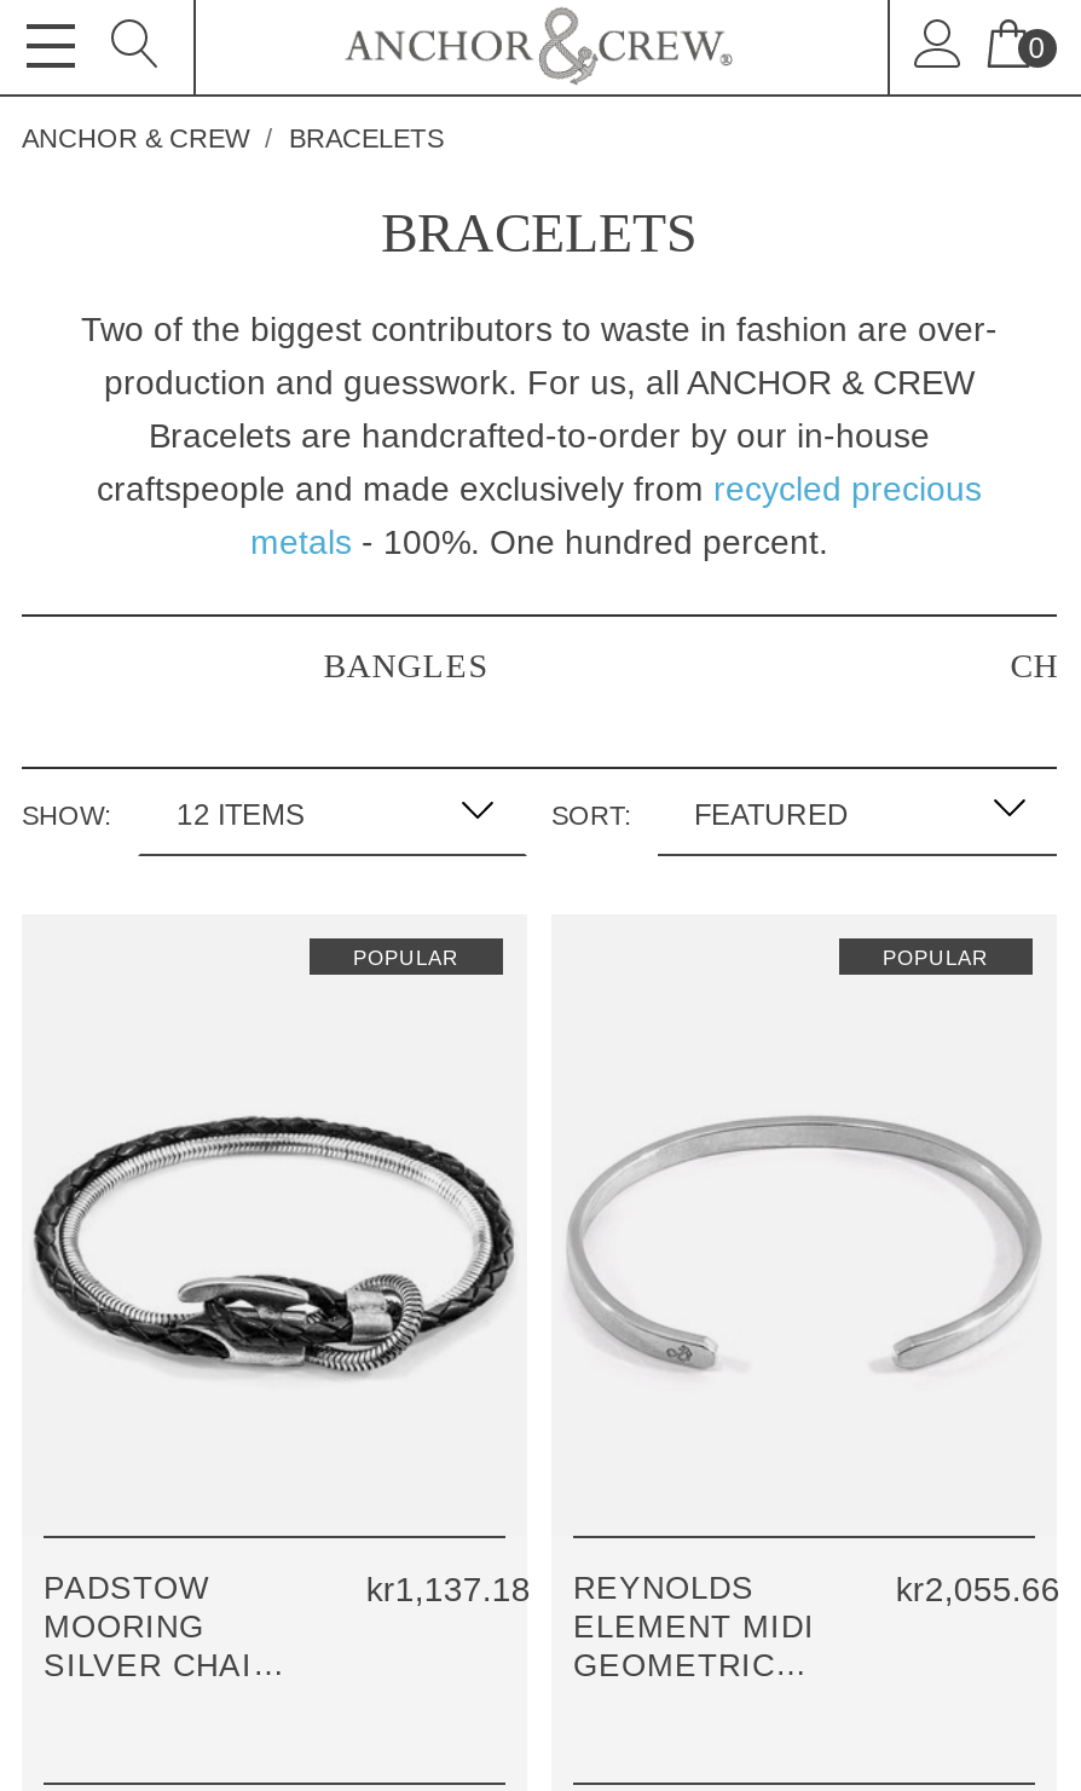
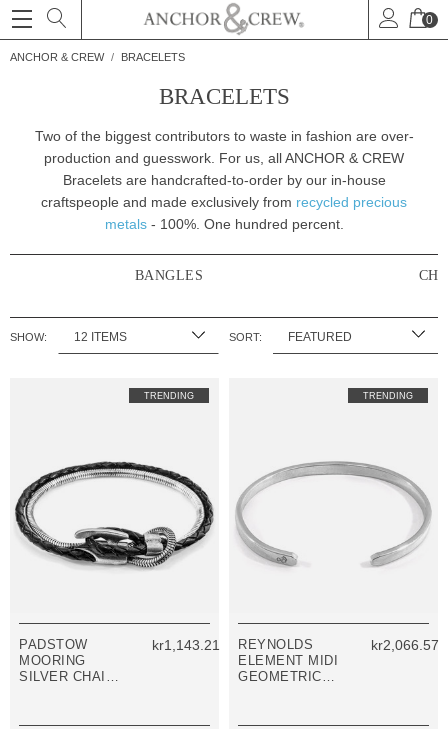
- POPULAR
+ TRENDING

- POPULAR
+ TRENDING

- kr1,137.18 REYNOLDS
+ kr1,143.21 REYNOLDS

- kr2,055.66
+ kr2,066.57
